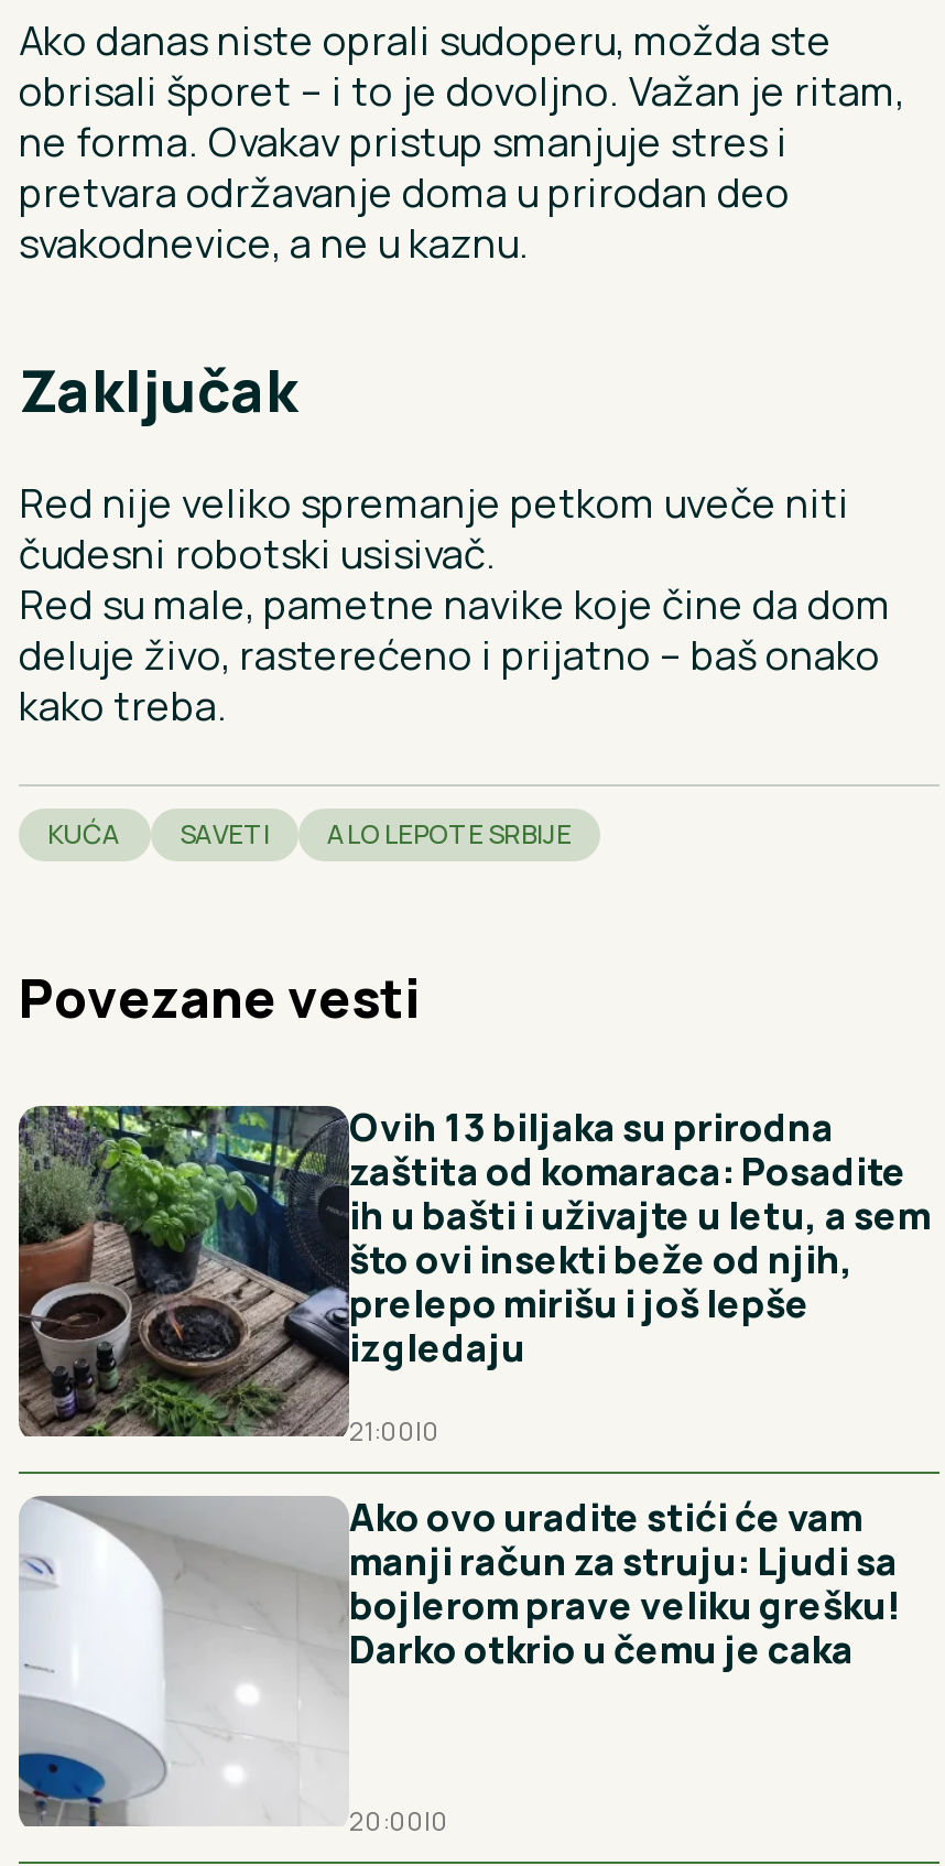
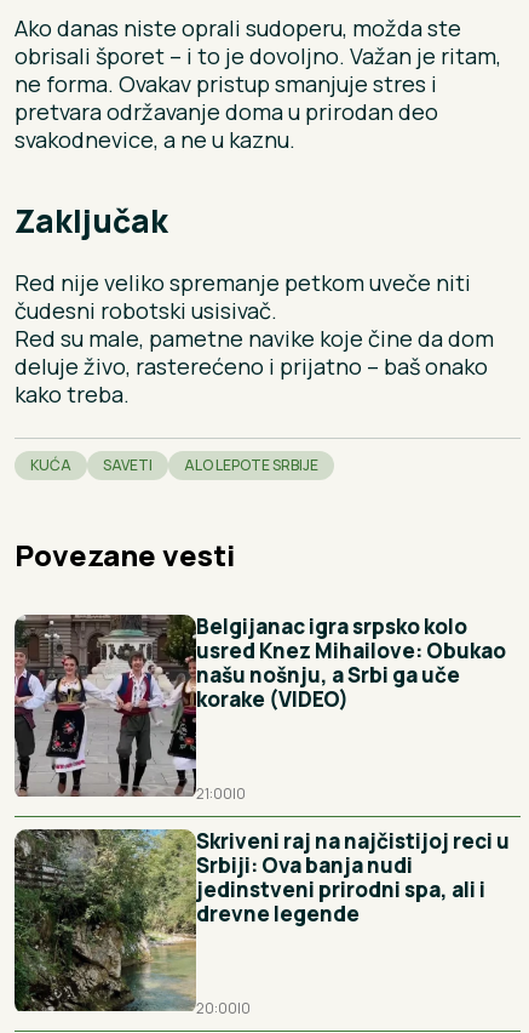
- [image]
- Ovih 13 biljaka su prirodna
- zaštita od komaraca: Posadite
- ih u bašti i uživajte u letu, a sem
- što ovi insekti beže od njih,
- prelepo mirišu i još lepše
- izgledaju
+ [image]
+ Belgijanac igra srpsko kolo
+ usred Knez Mihailove: Obukao
+ našu nošnju, a Srbi ga uče
+ korake (VIDEO)

- [image]
- Ako ovo uradite stići će vam
- manji račun za struju: Ljudi sa
- bojlerom prave veliku grešku!
- Darko otkrio u čemu je caka
+ [image]
+ Skriveni raj na najčistijoj reci u
+ Srbiji: Ova banja nudi
+ jedinstveni prirodni spa, ali i
+ drevne legende
